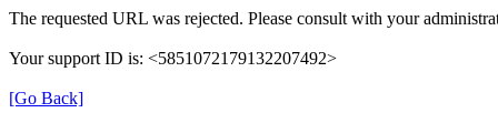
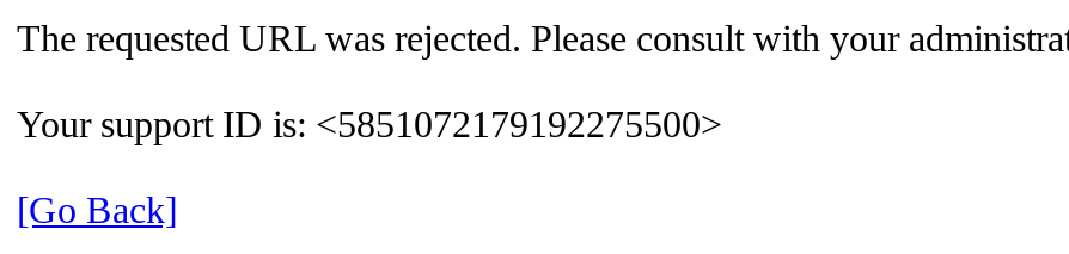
- Your support ID is: <5851072179132207492>
+ Your support ID is: <5851072179192275500>
